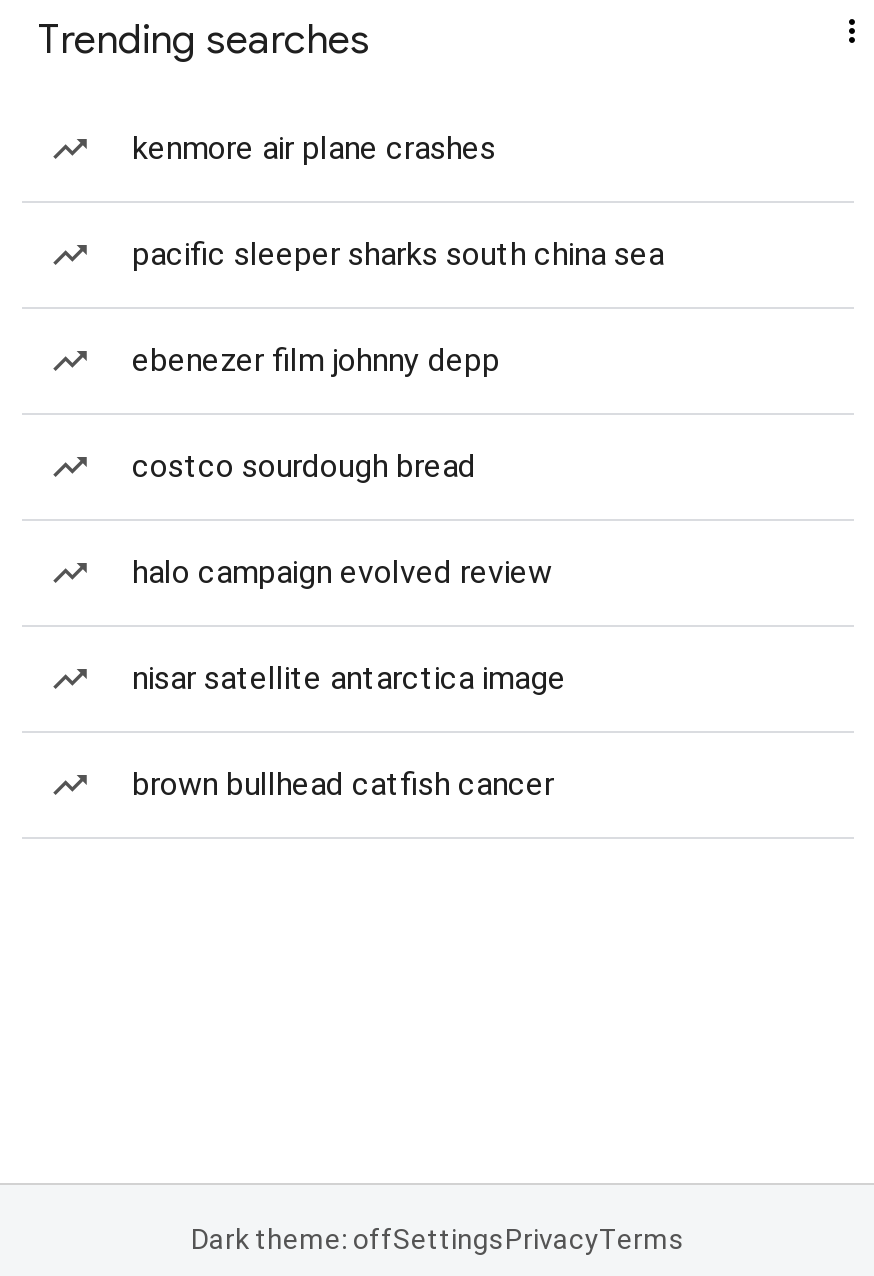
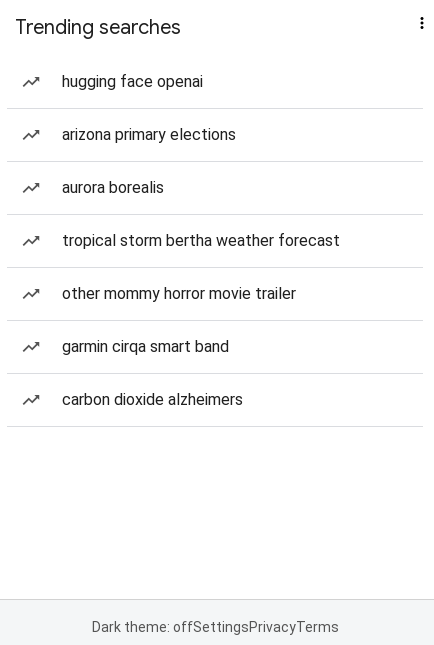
- kenmore air plane crashes
+ hugging face openai

- pacific sleeper sharks south china sea
+ arizona primary elections

- ebenezer film johnny depp
+ aurora borealis

- costco sourdough bread
+ tropical storm bertha weather forecast

- halo campaign evolved review
+ other mommy horror movie trailer

- nisar satellite antarctica image
+ garmin cirqa smart band

- brown bullhead catfish cancer
+ carbon dioxide alzheimers
